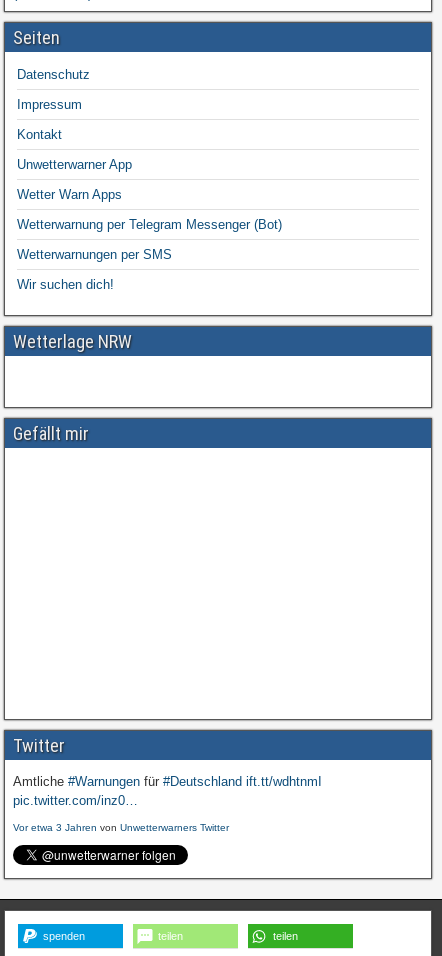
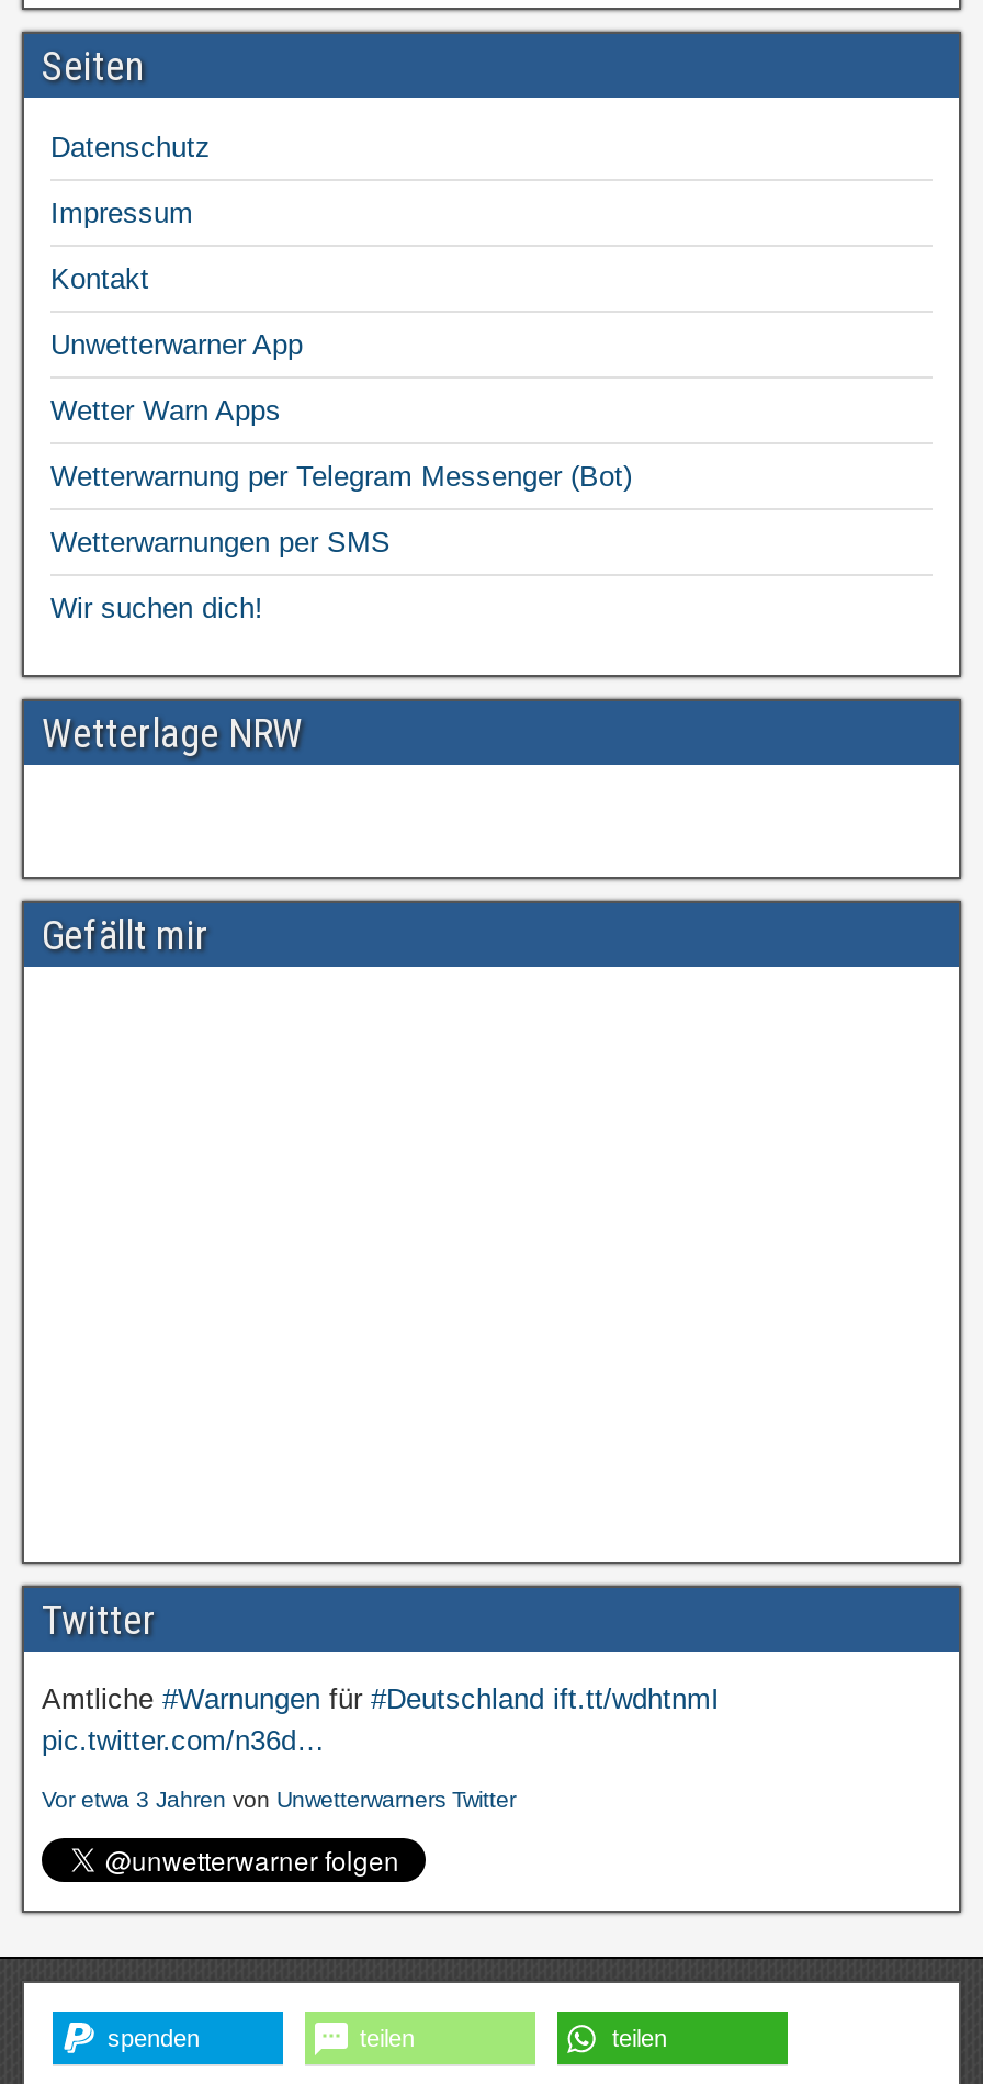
- pic.twitter.com/inz0…
+ pic.twitter.com/n36d…
